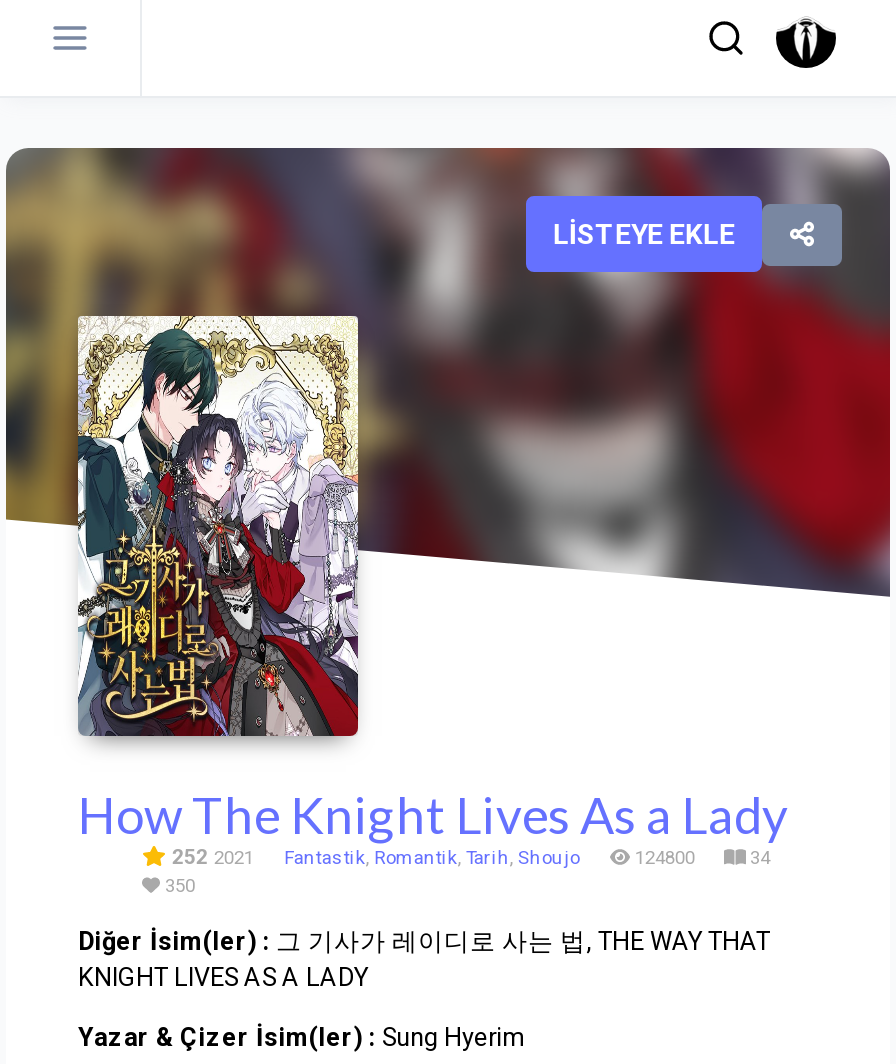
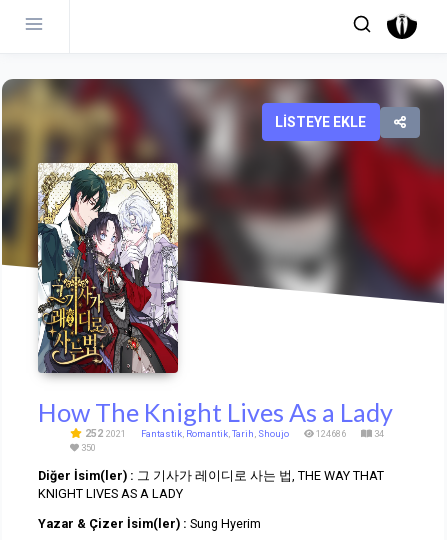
- 124800
+ 124686
